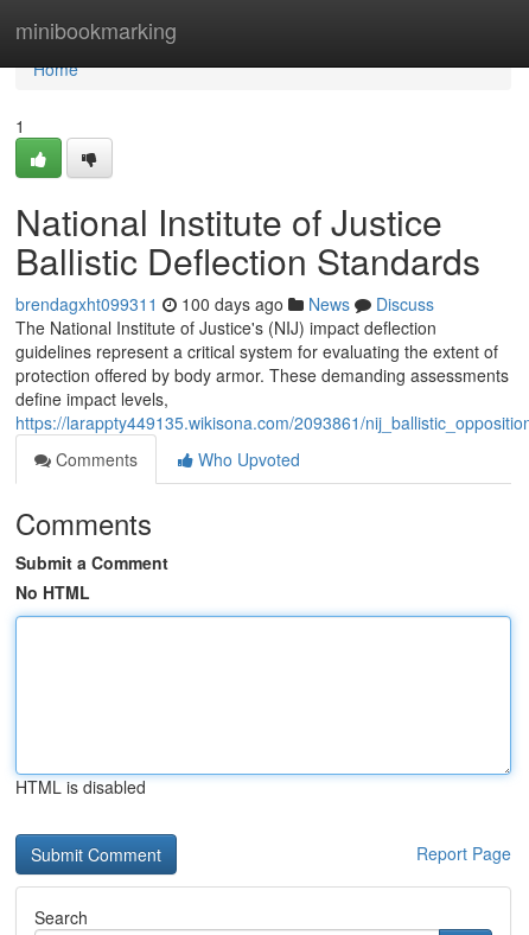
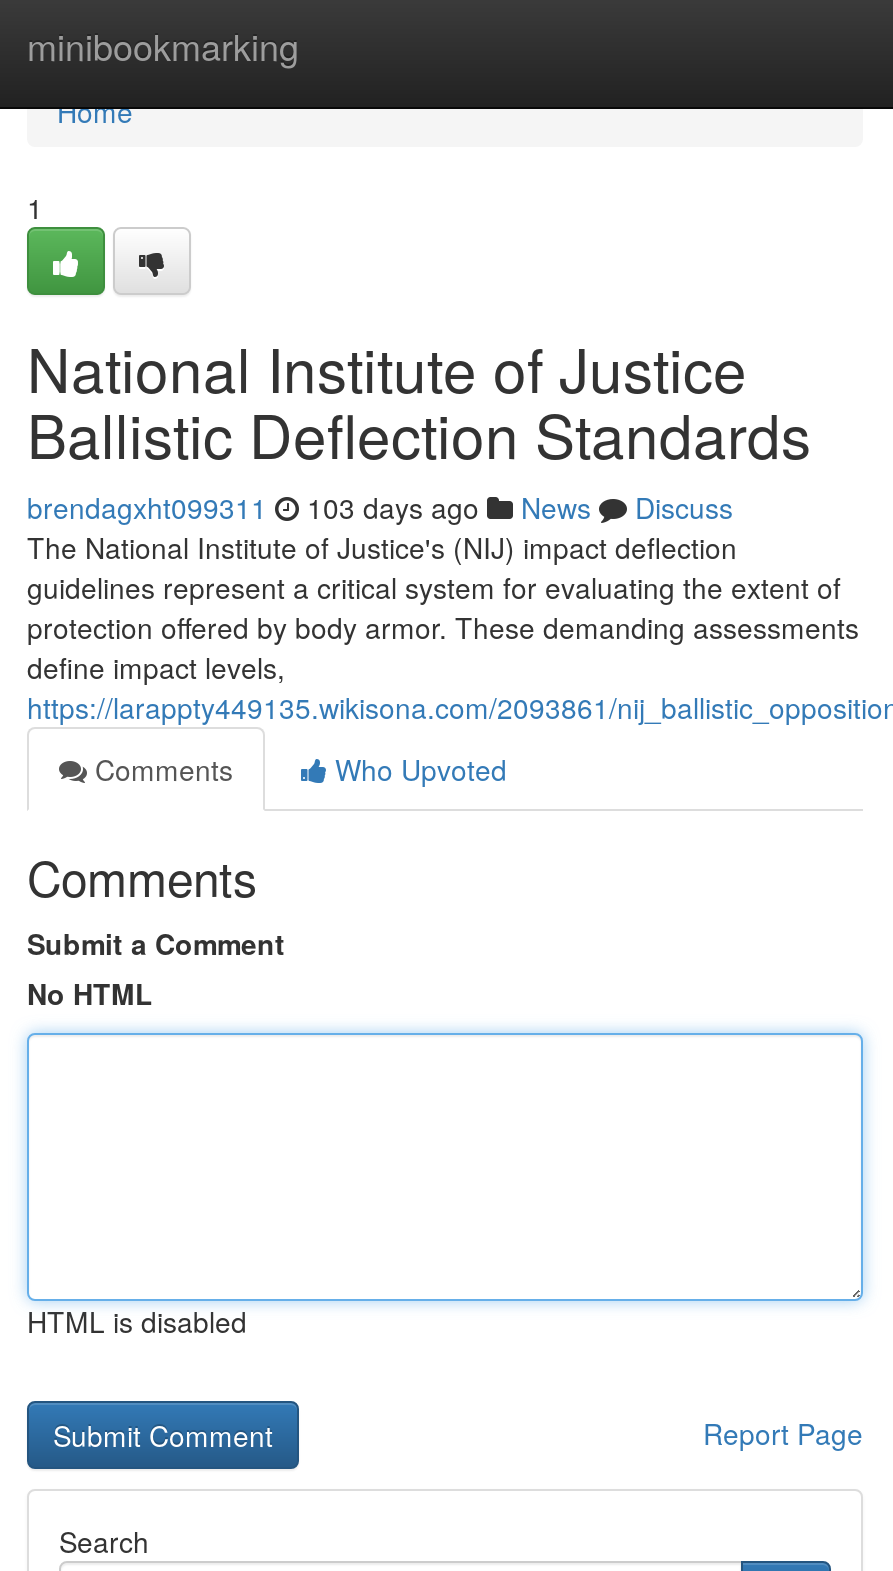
- brendagxht099311 100 days ago News Discuss
+ brendagxht099311 103 days ago News Discuss
